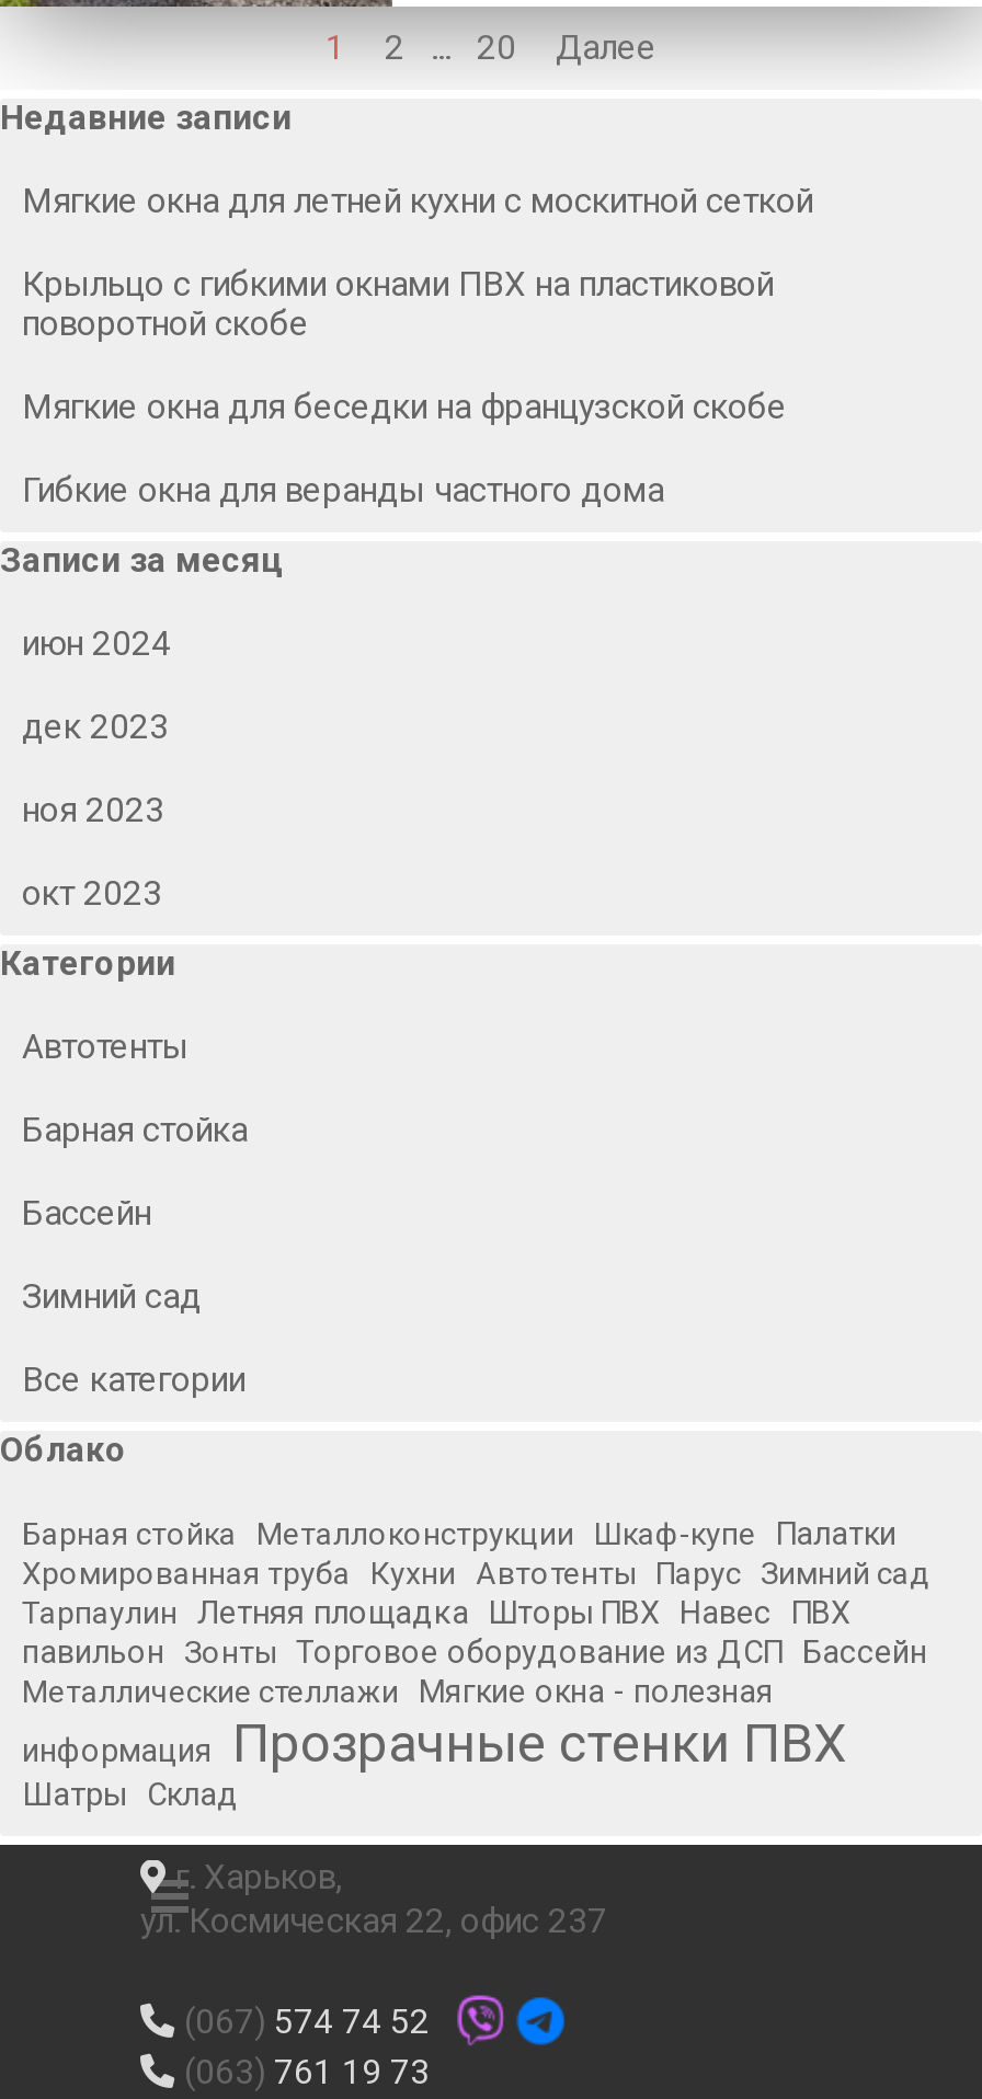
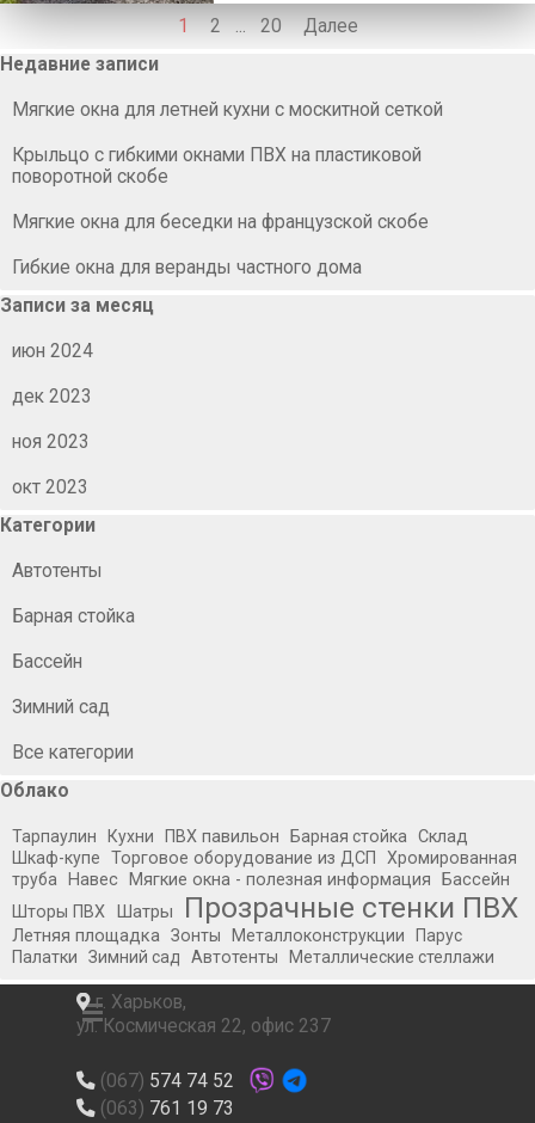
- Барная стойка Металлоконструкции Шкаф-купе Палатки
- Хромированная труба Кухни Автотенты Парус Зимний сад
- Тарпаулин Летняя площадка Шторы ПВХ Навес ПВХ
- павильон Зонты Торговое оборудование из ДСП Бассейн
- Металлические стеллажи Мягкие окна - полезная
- информация Прозрачные стенки ПВХ
- Шатры Склад
+ Тарпаулин Кухни ПВХ павильон Барная стойка Склад
+ Шкаф-купе Торговое оборудование из ДСП Хромированная
+ труба Навес Мягкие окна - полезная информация Бассейн
+ Шторы ПВХ Шатры Прозрачные стенки ПВХ
+ Летняя площадка Зонты Металлоконструкции Парус
+ Палатки Зимний сад Автотенты Металлические стеллажи
